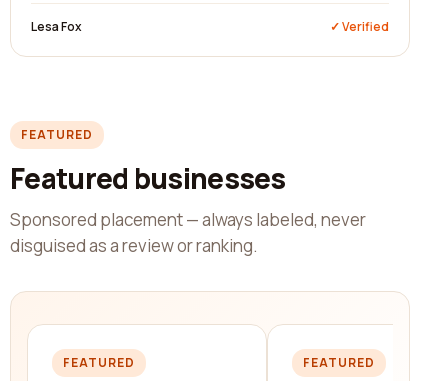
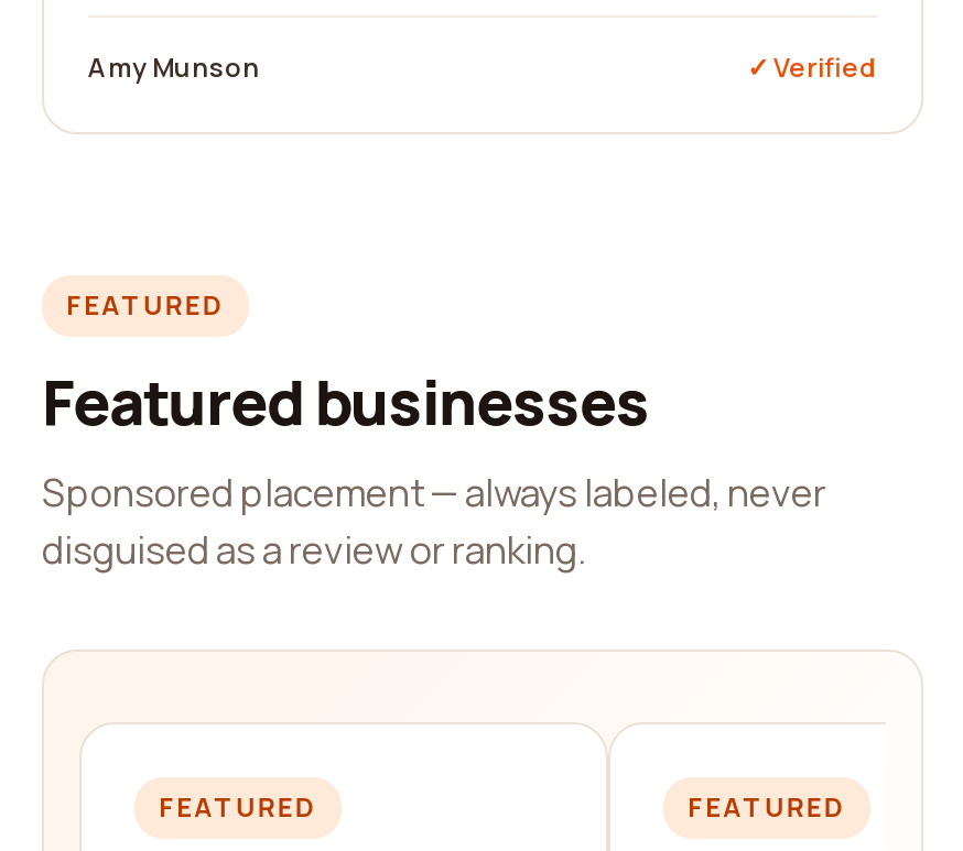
- Lesa Fox
+ Amy Munson
